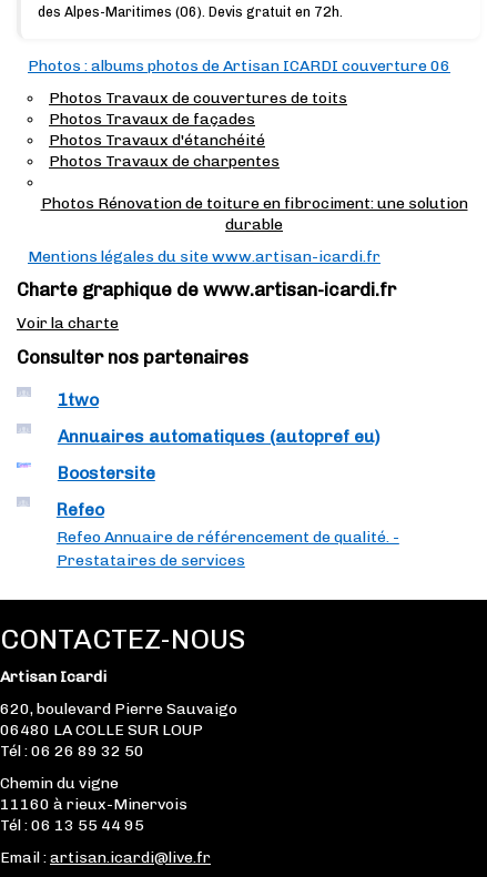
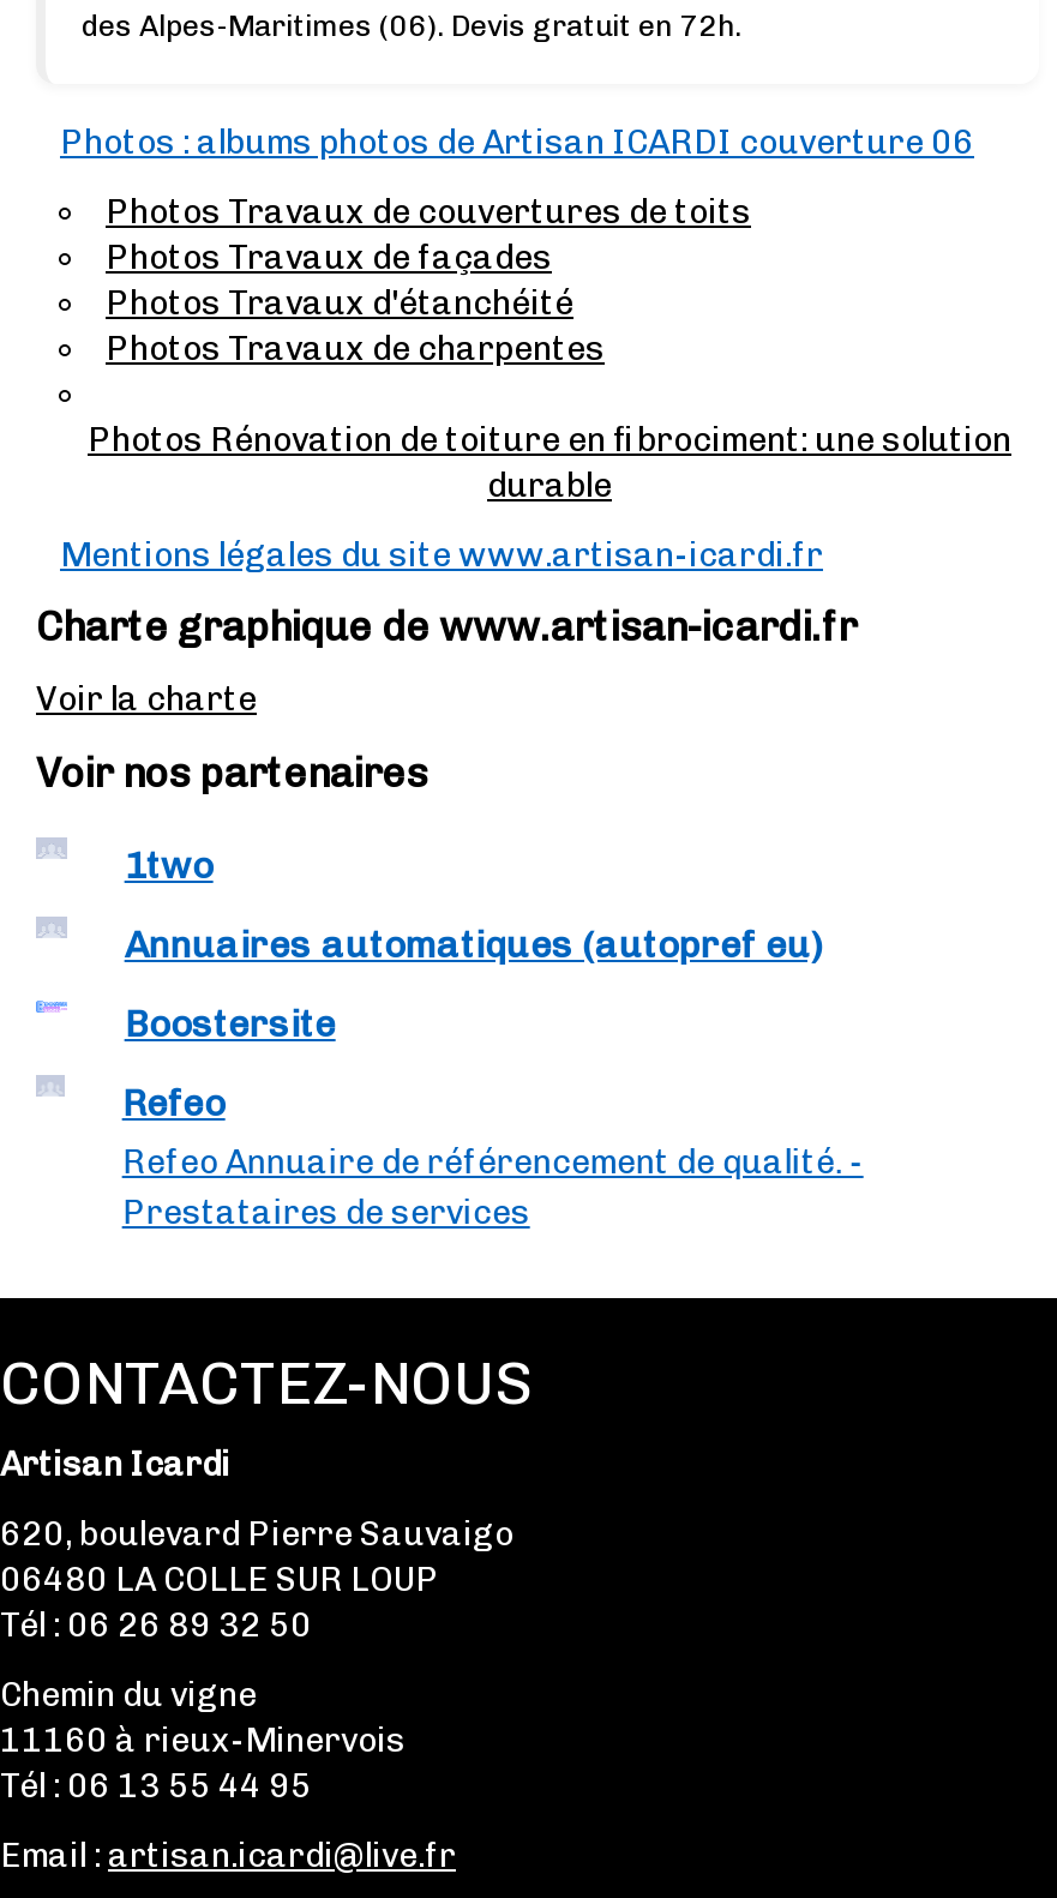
- Consulter nos partenaires
+ Voir nos partenaires
